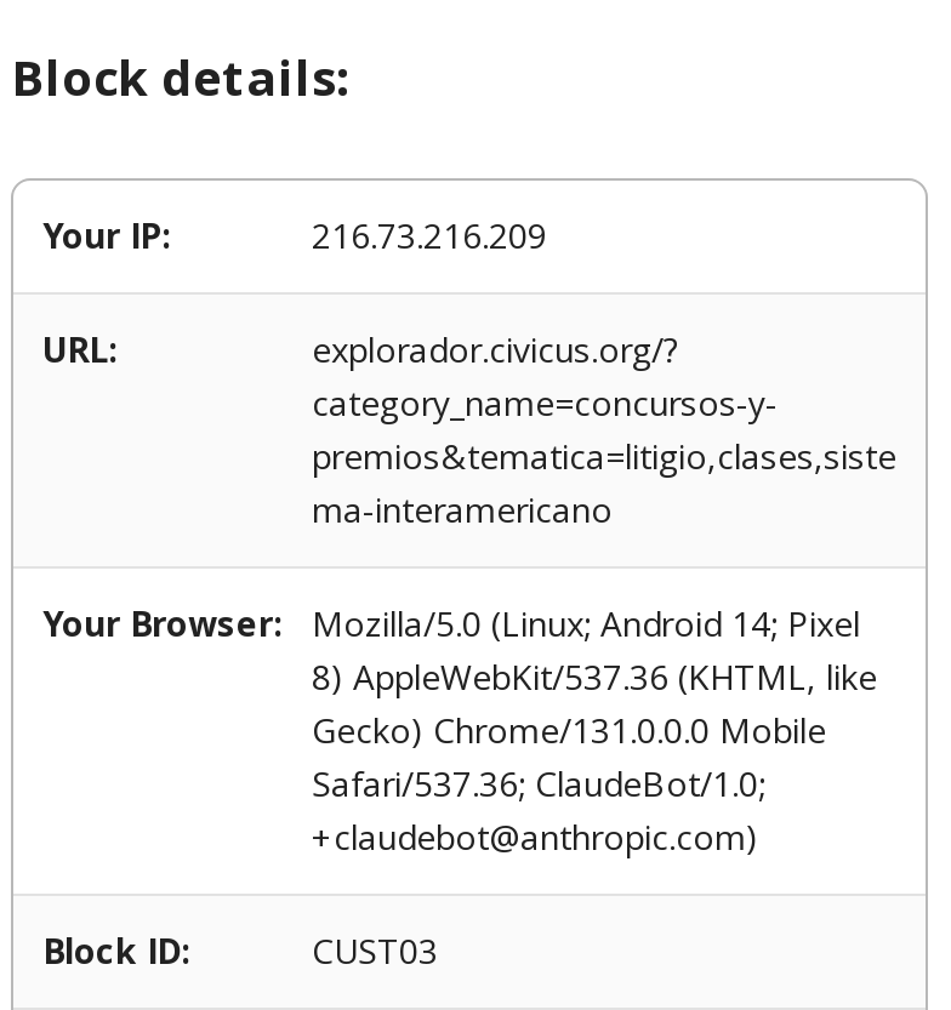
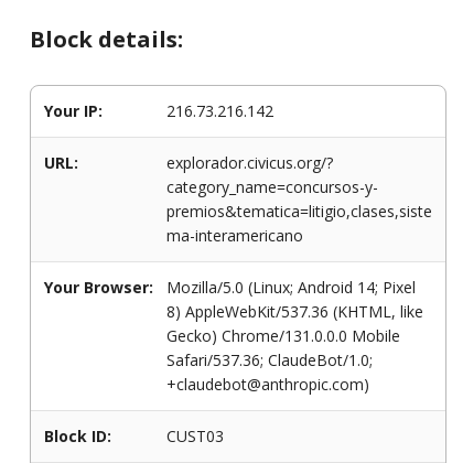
- 216.73.216.209
+ 216.73.216.142
